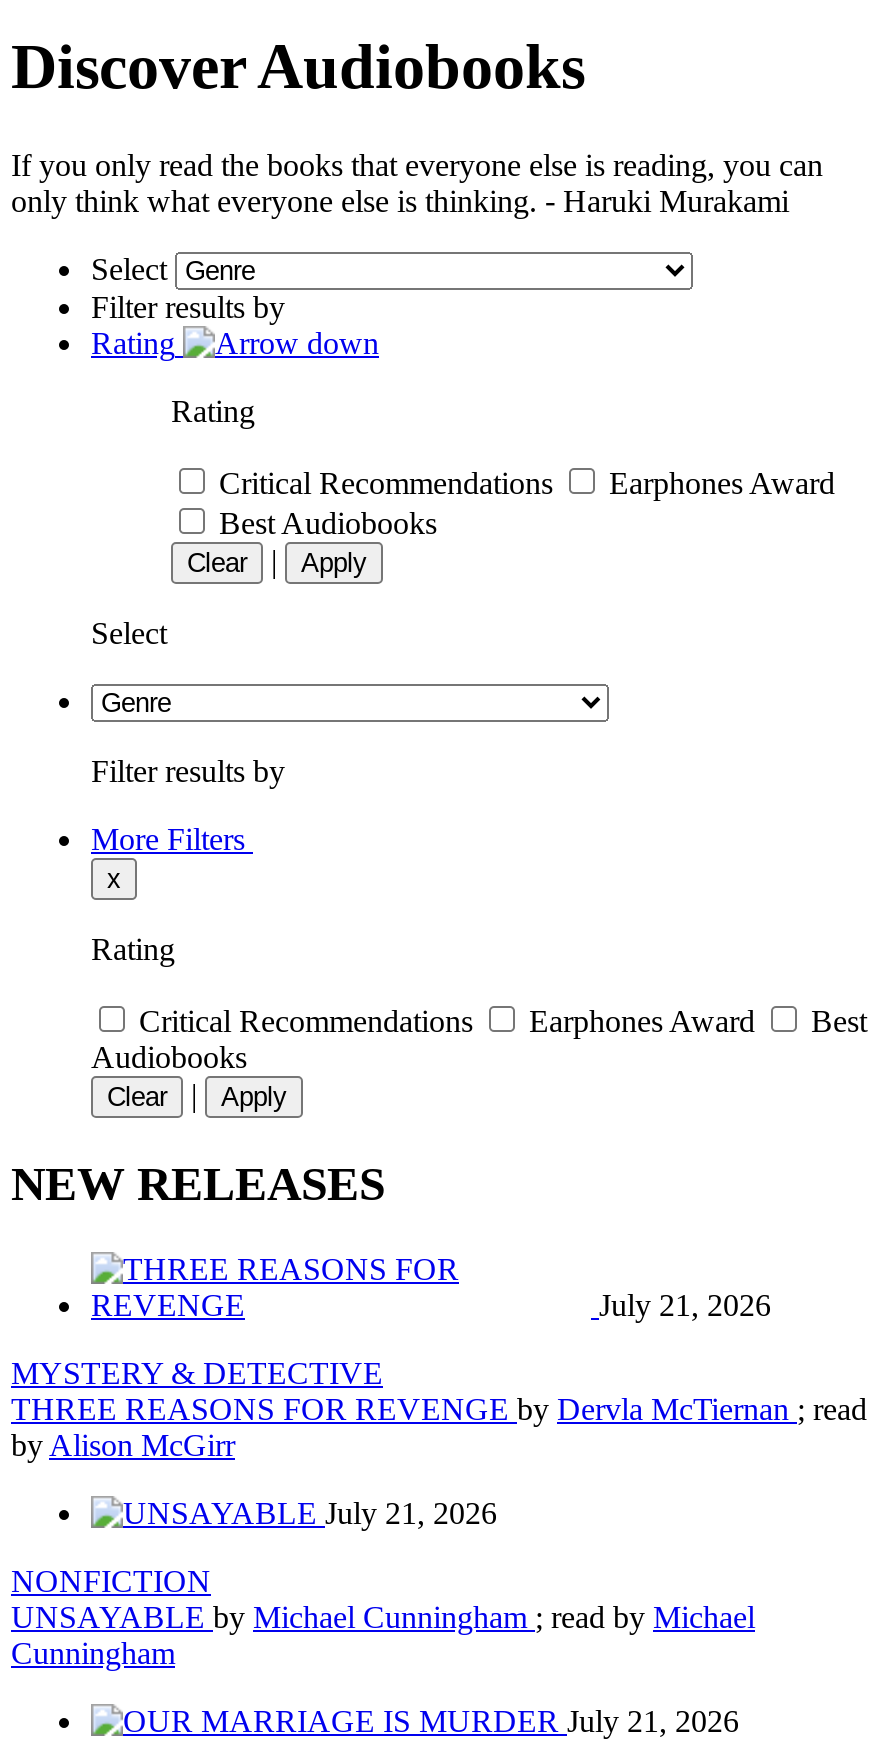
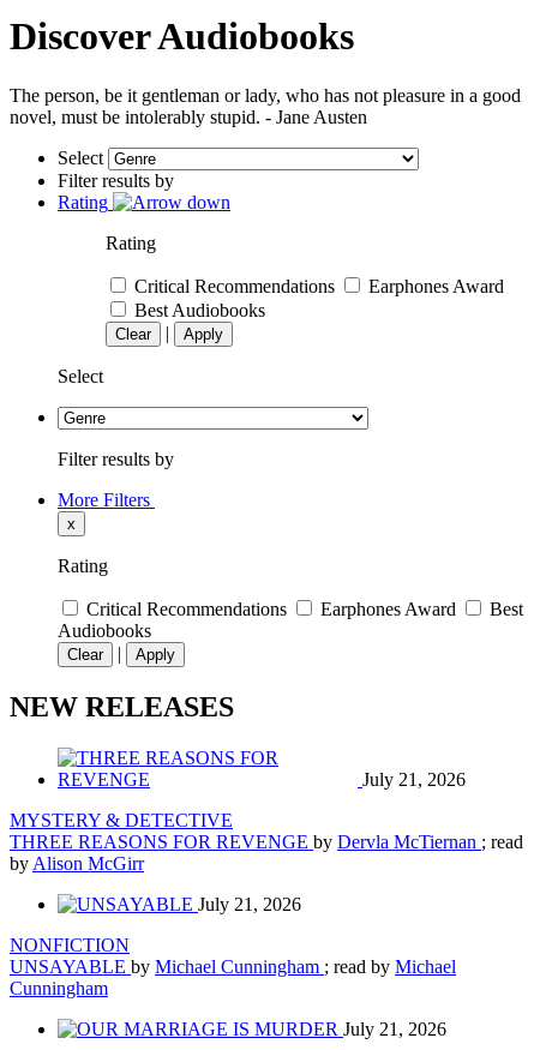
- If you only read the books that everyone else is reading, you can
- only think what everyone else is thinking. - Haruki Murakami
+ The person, be it gentleman or lady, who has not pleasure in a good
+ novel, must be intolerably stupid. - Jane Austen
